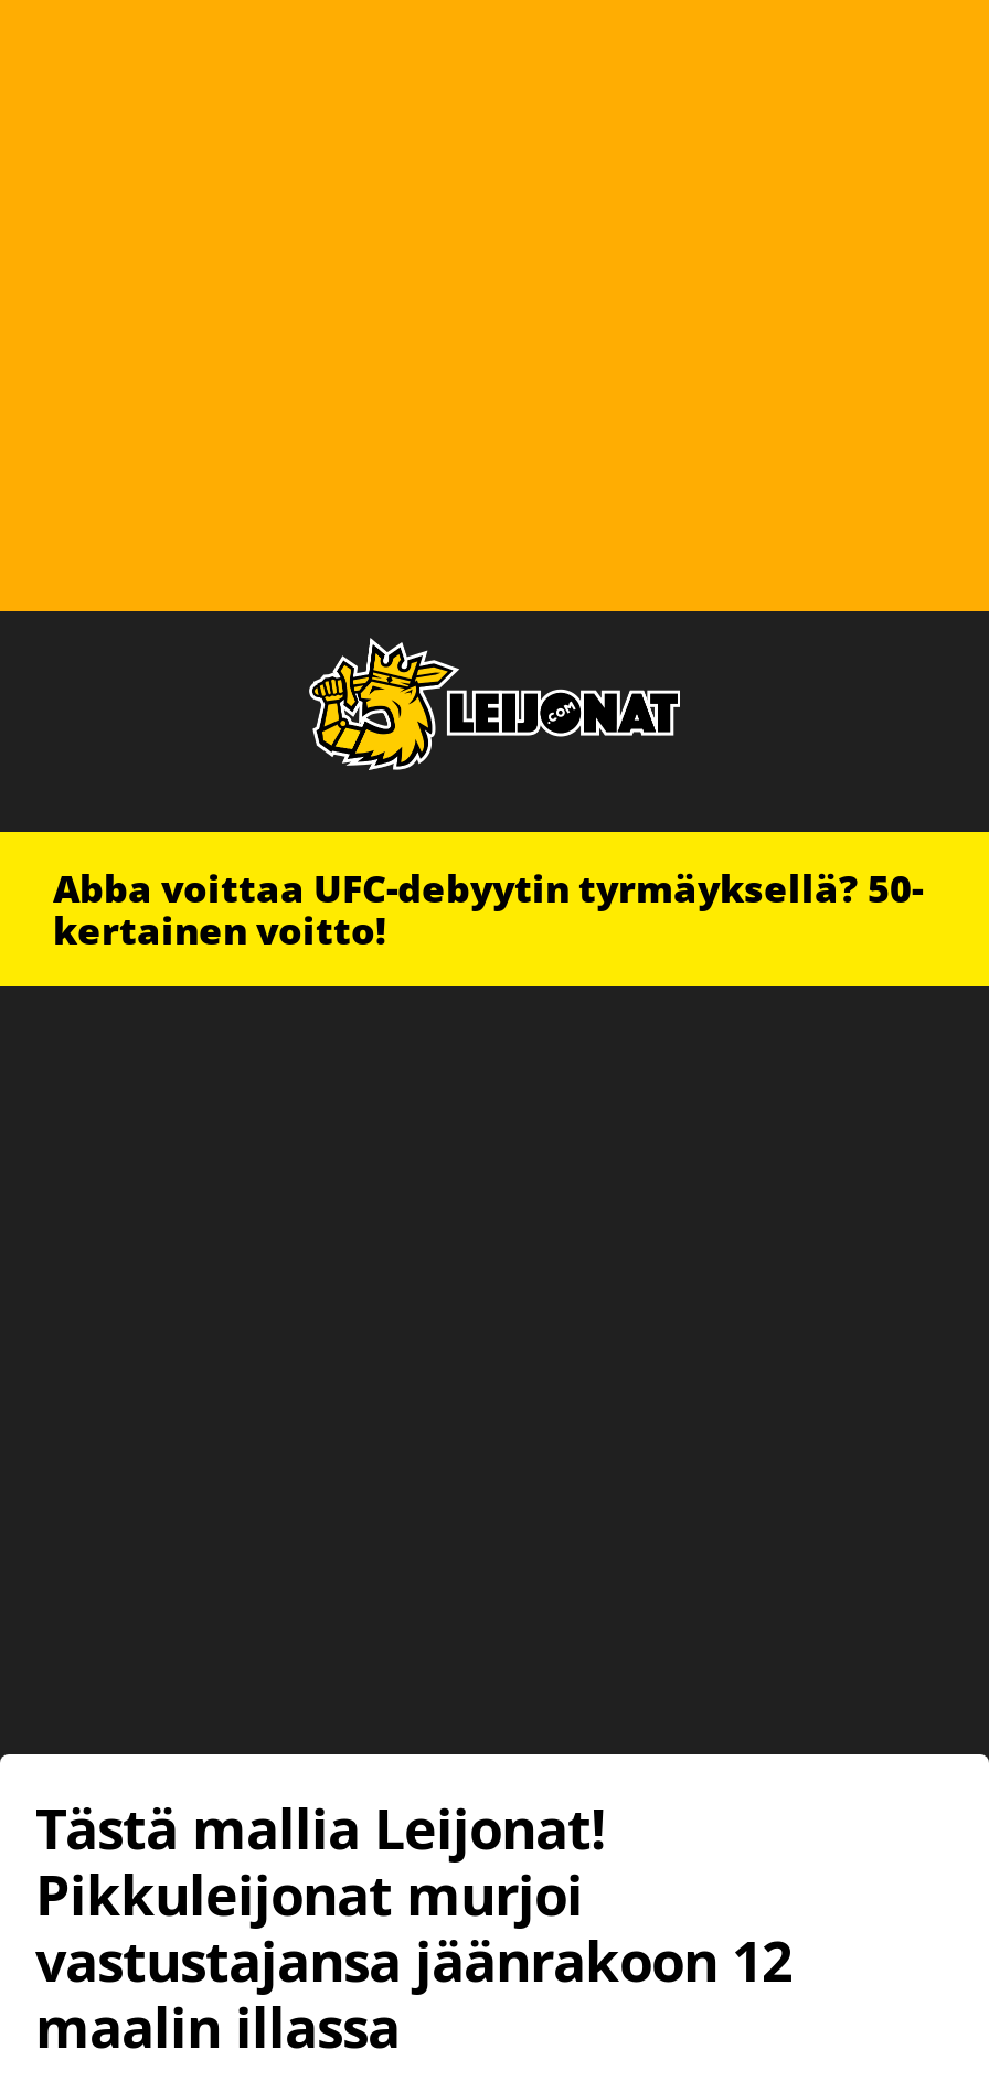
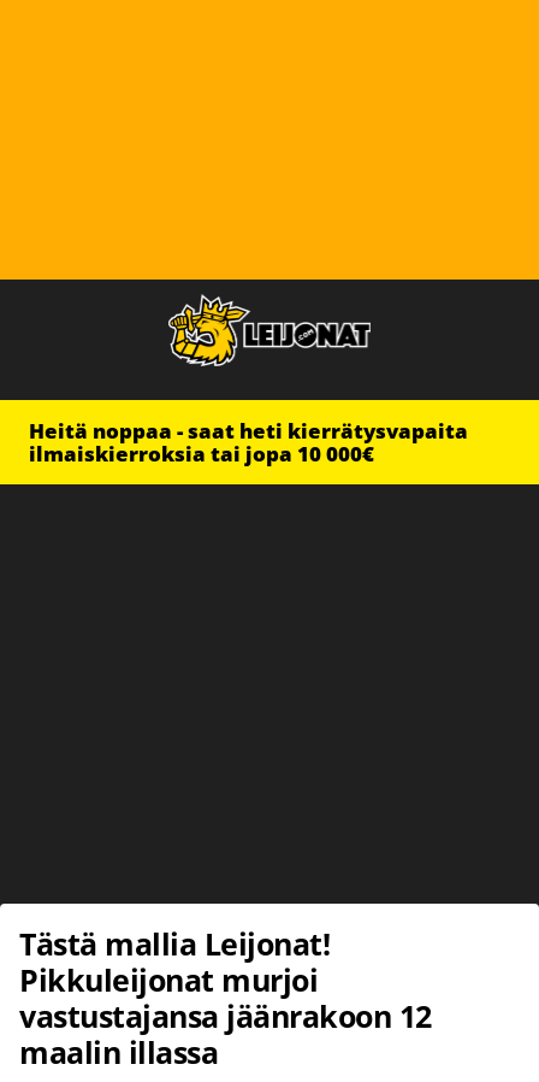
- Abba voittaa UFC-debyytin tyrmäyksellä? 50-
- kertainen voitto!
+ Heitä noppaa - saat heti kierrätysvapaita
+ ilmaiskierroksia tai jopa 10 000€
